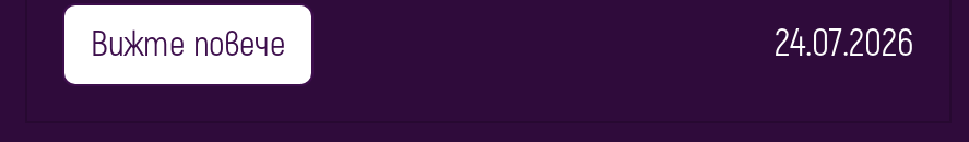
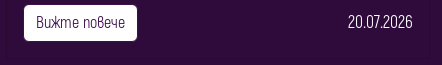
- 24.07.2026
+ 20.07.2026
